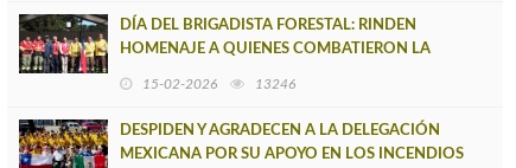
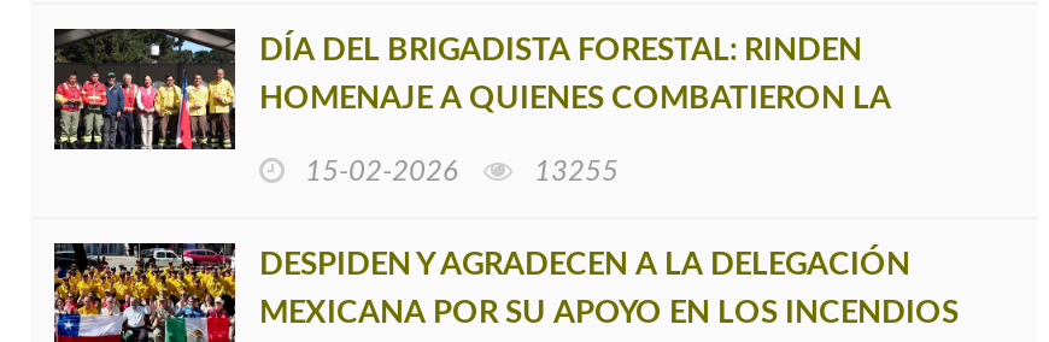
- 13246
+ 13255
